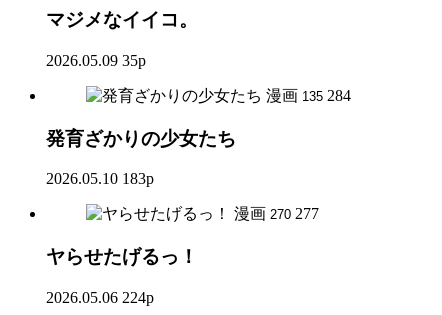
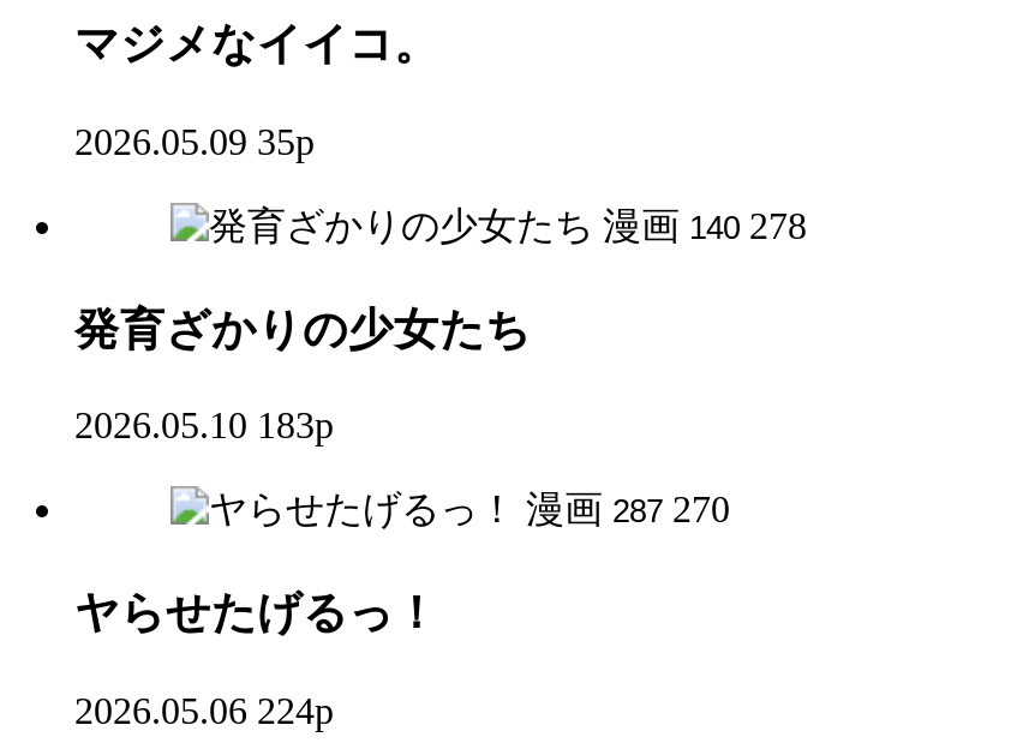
- 漫画 135 284
+ 漫画 140 278

- 漫画 270 277
+ 漫画 287 270
